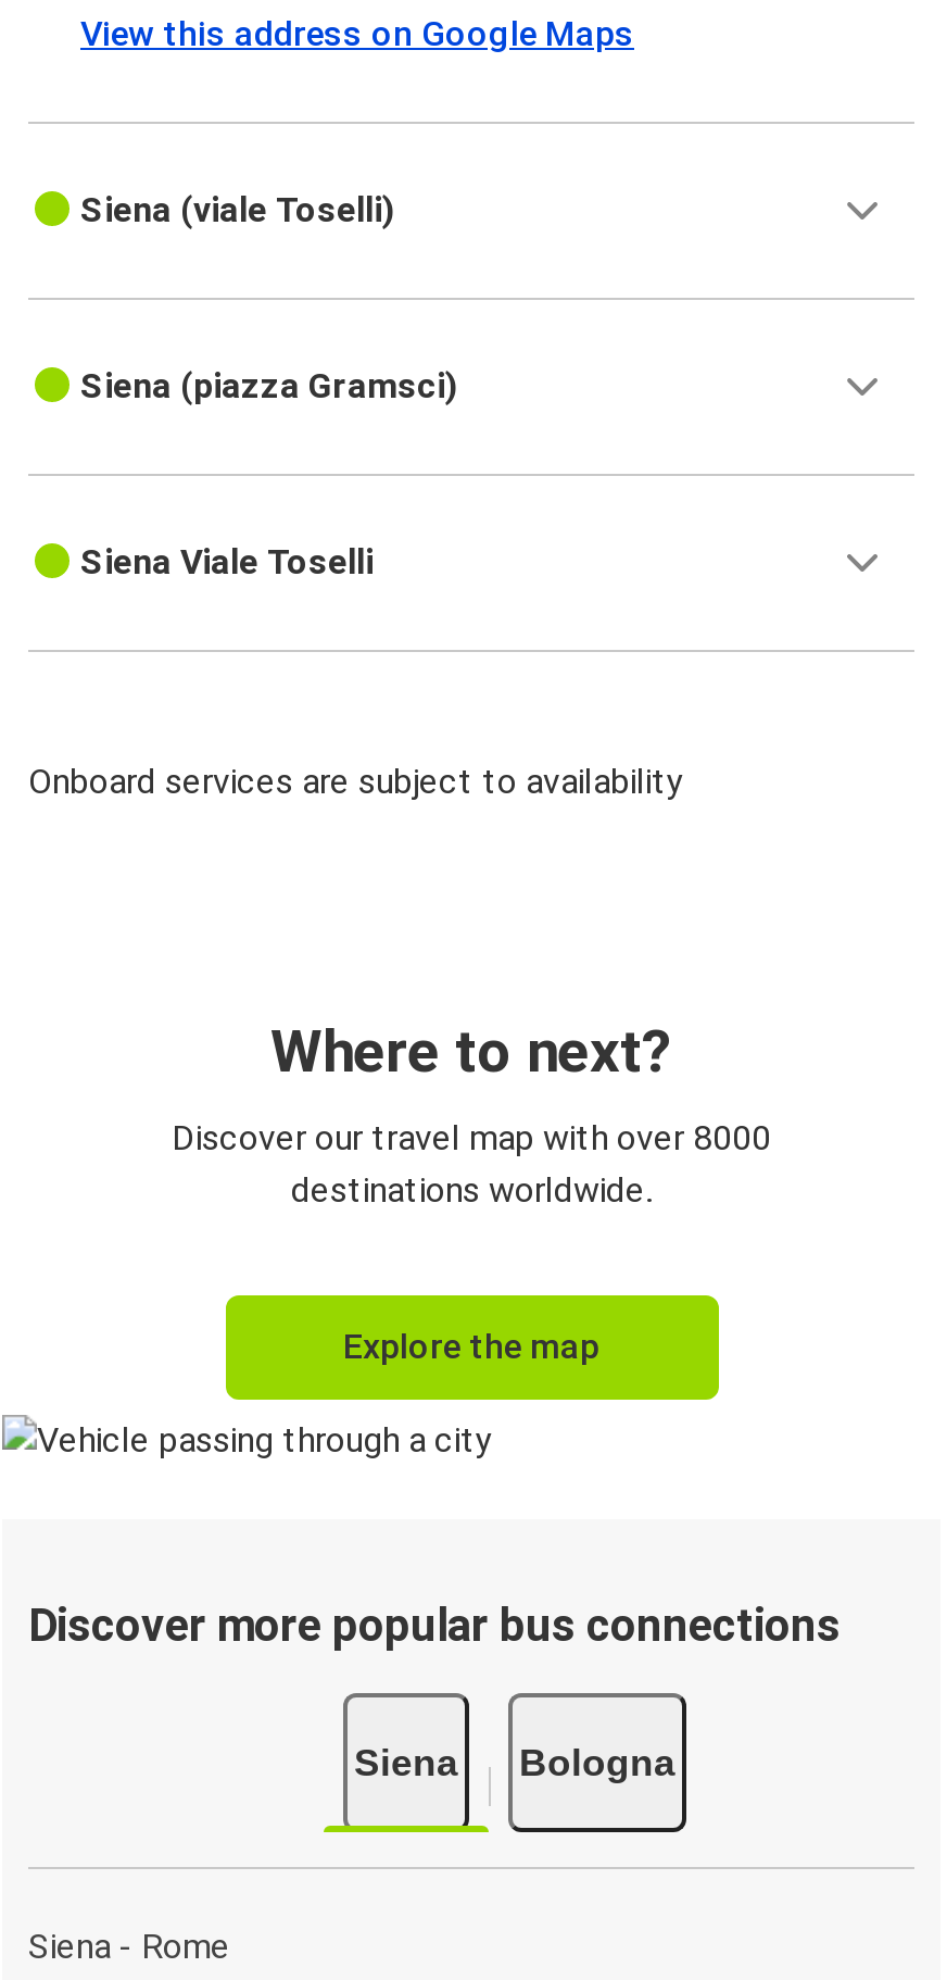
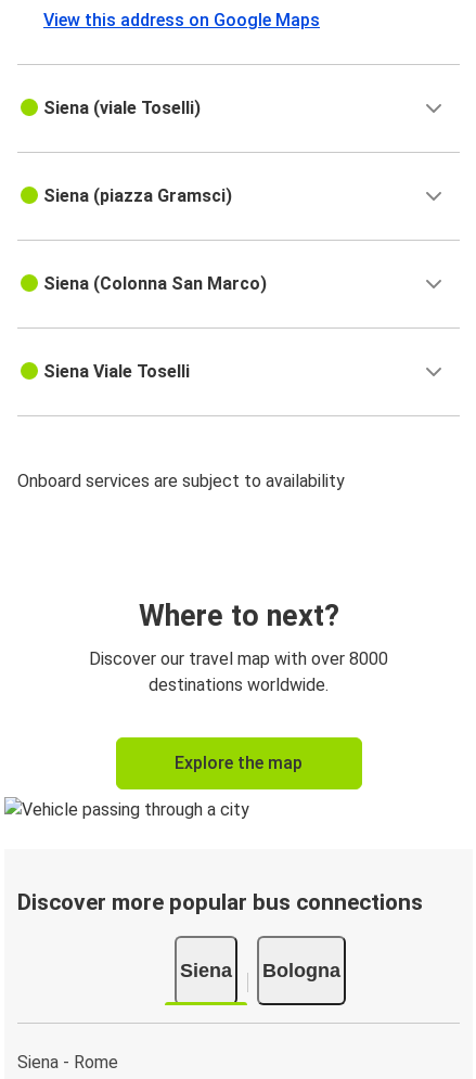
+ Siena (Colonna San Marco)
